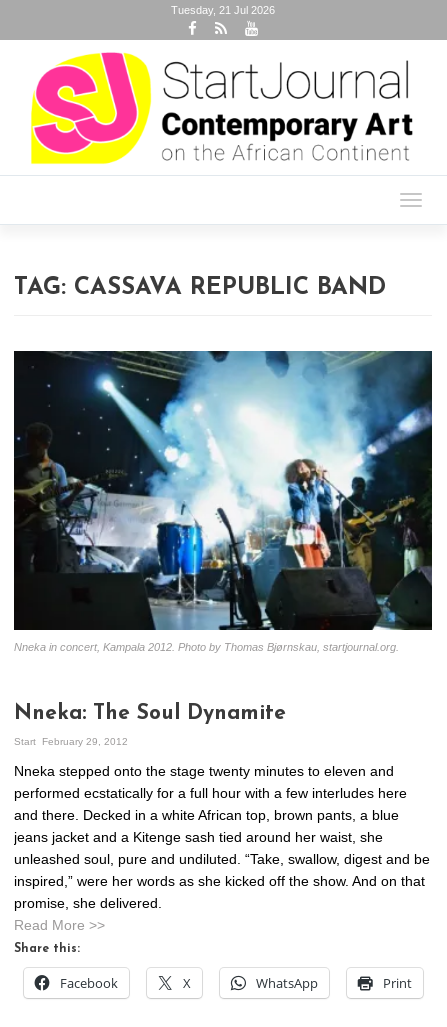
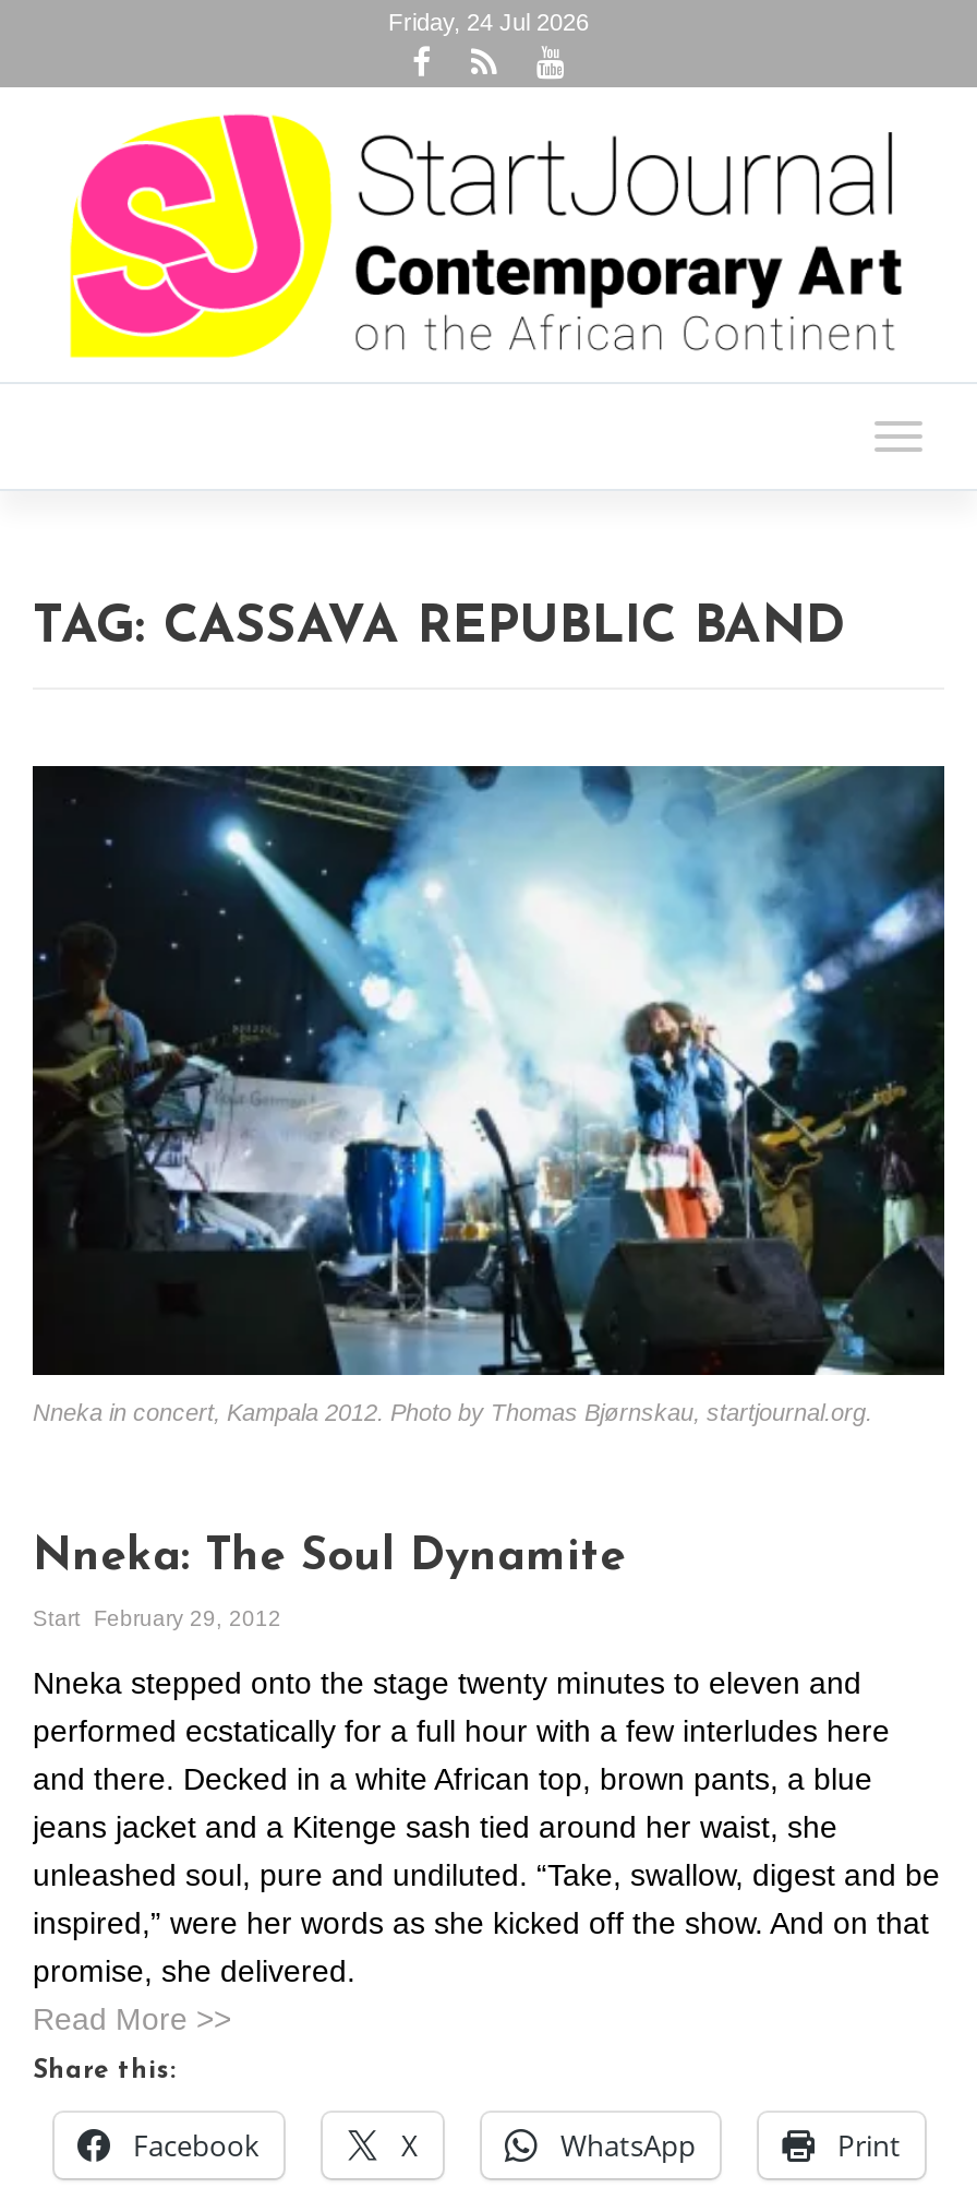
- Tuesday, 21 Jul 2026
+ Friday, 24 Jul 2026
